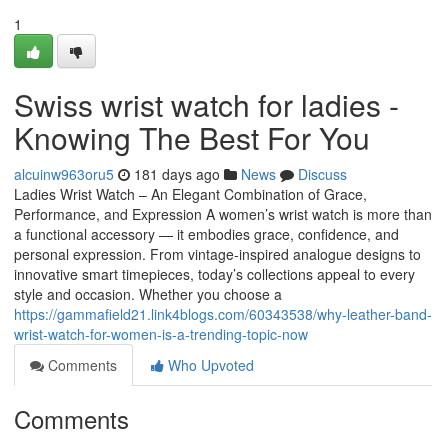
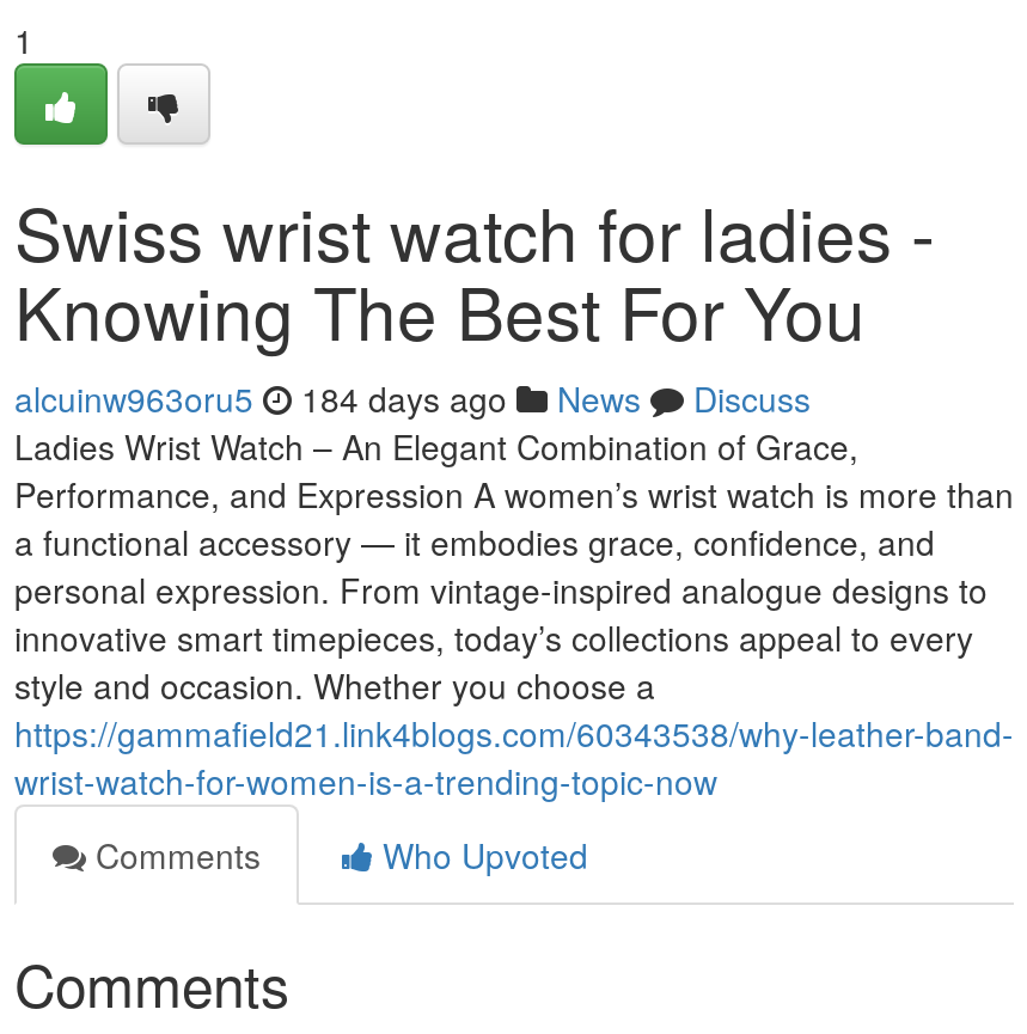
- alcuinw963oru5 181 days ago News Discuss
+ alcuinw963oru5 184 days ago News Discuss
